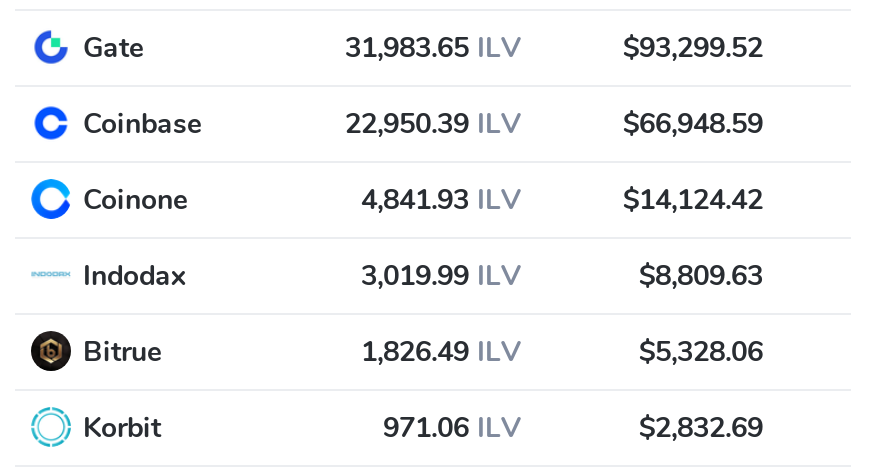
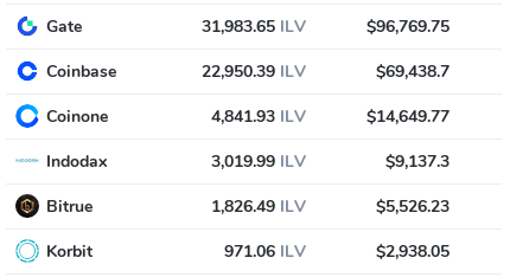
- $93,299.52
+ $96,769.75

- $66,948.59
+ $69,438.7

- $14,124.42
+ $14,649.77

- $8,809.63
+ $9,137.3

- $5,328.06
+ $5,526.23

- $2,832.69
+ $2,938.05
